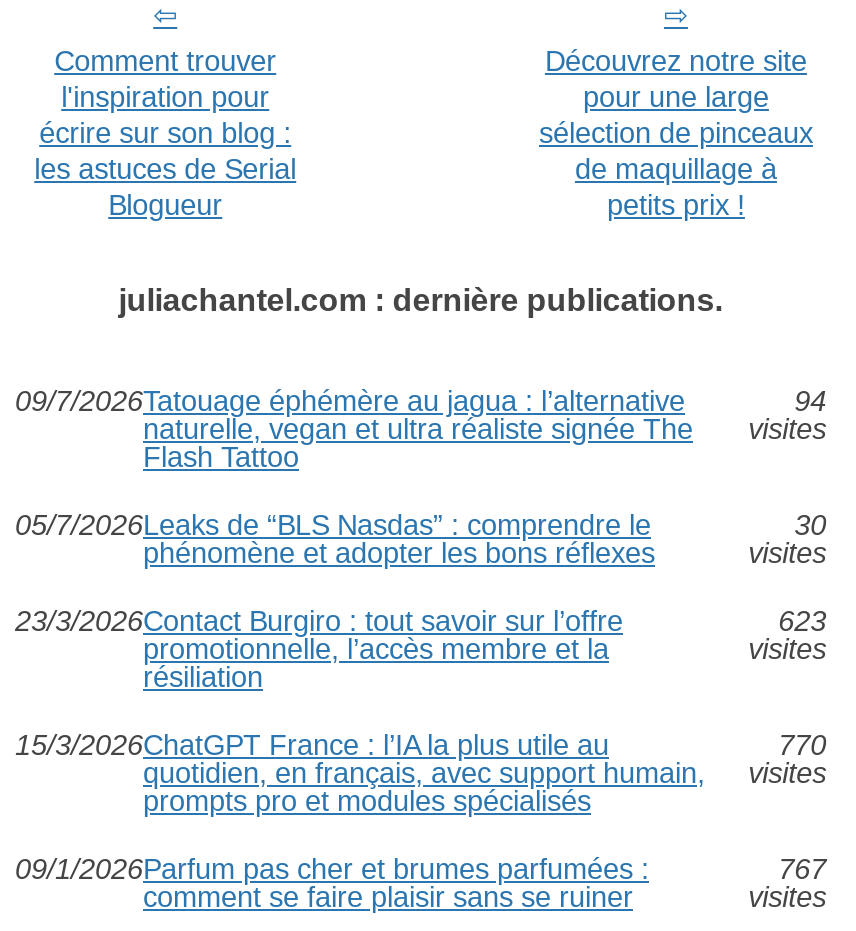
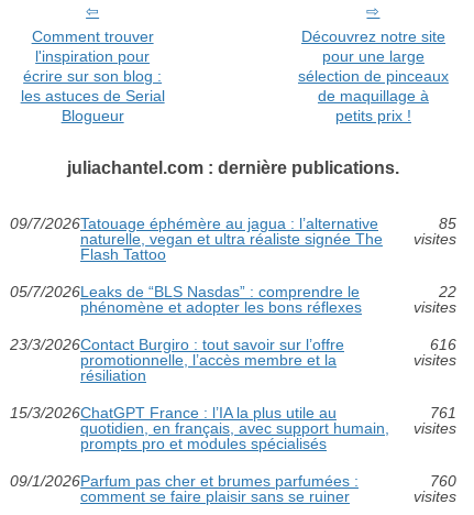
- 94
+ 85

- 30
+ 22

- 623
+ 616

- 770
+ 761

- 767
+ 760
